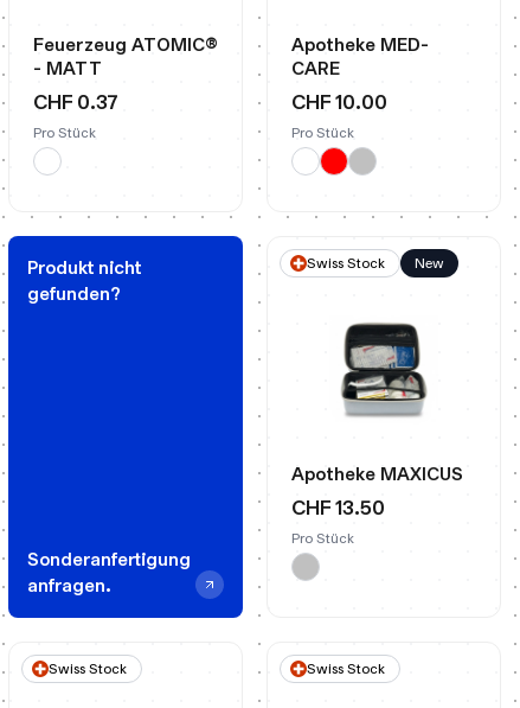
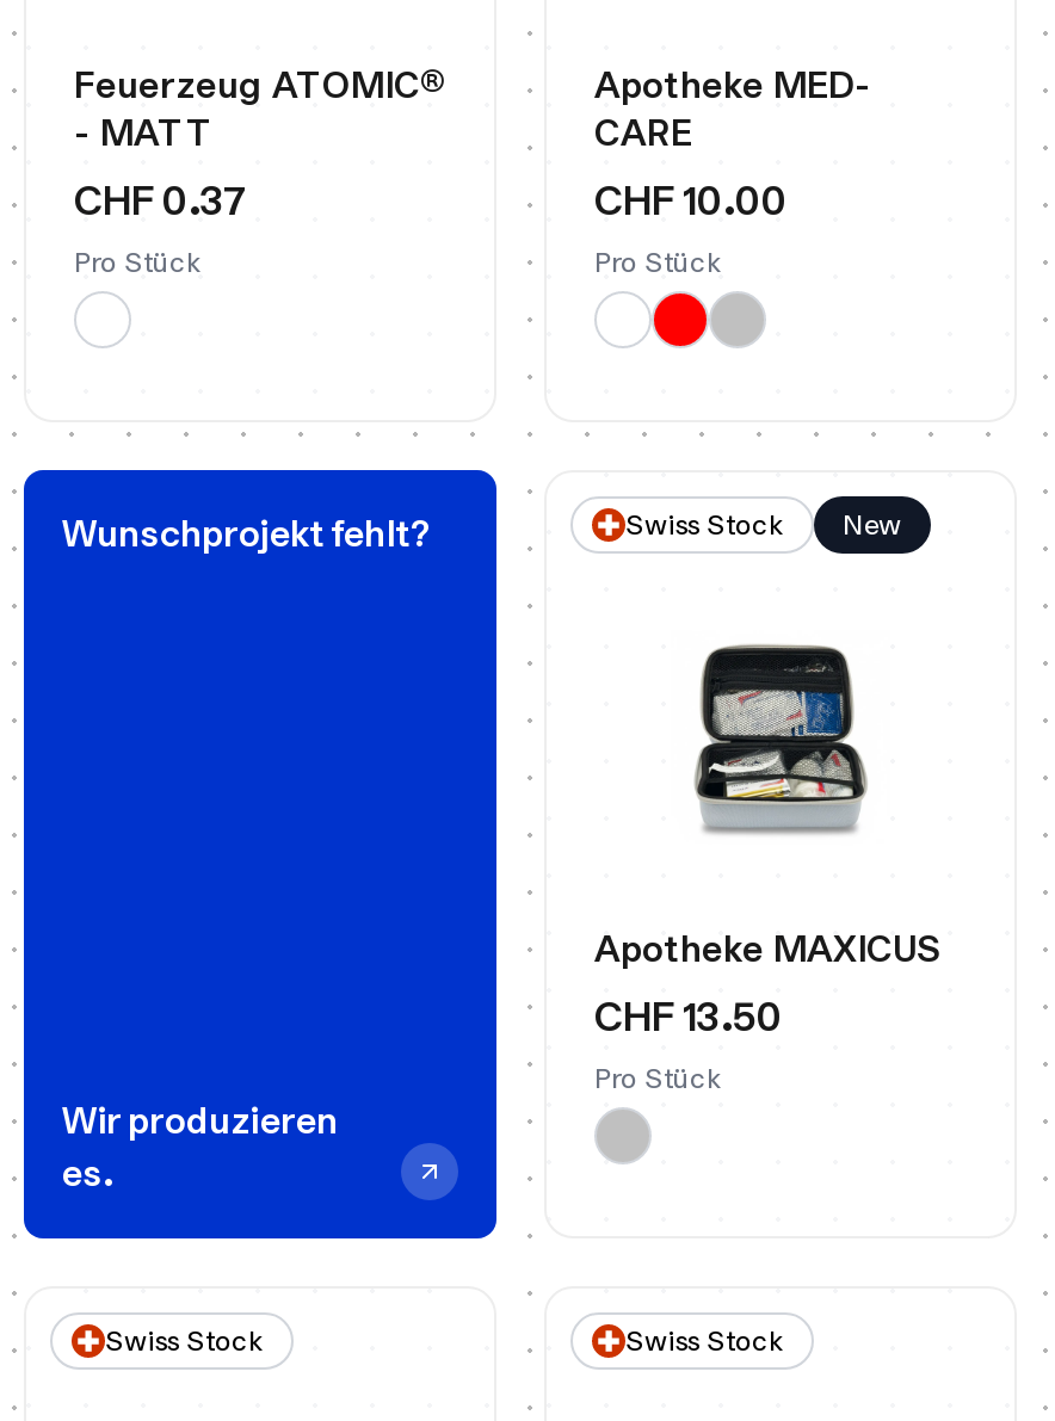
- Produkt nicht
- gefunden?
+ Wunschprojekt fehlt?

- Sonderanfertigung
- anfragen.
+ Wir produzieren
+ es.
